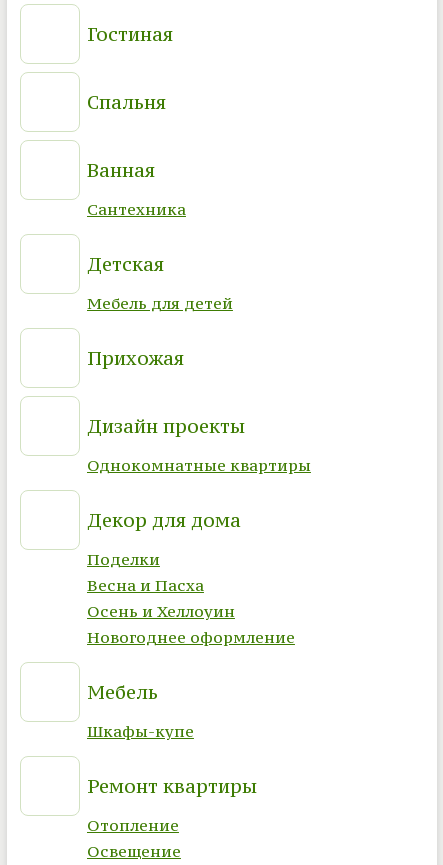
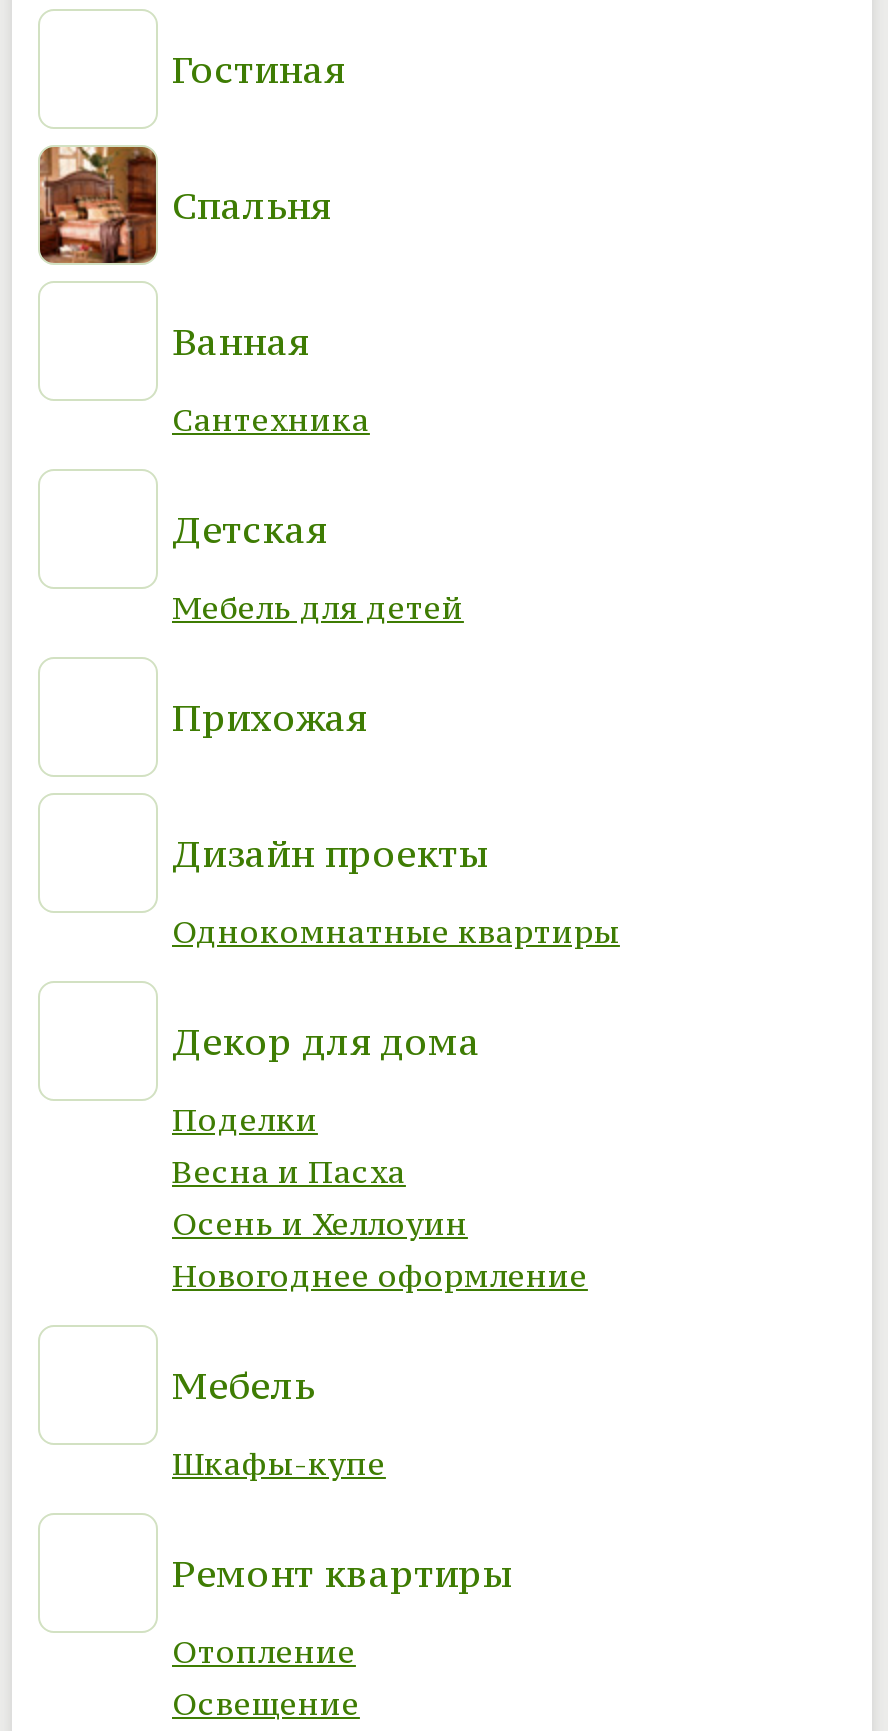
+ [image]
